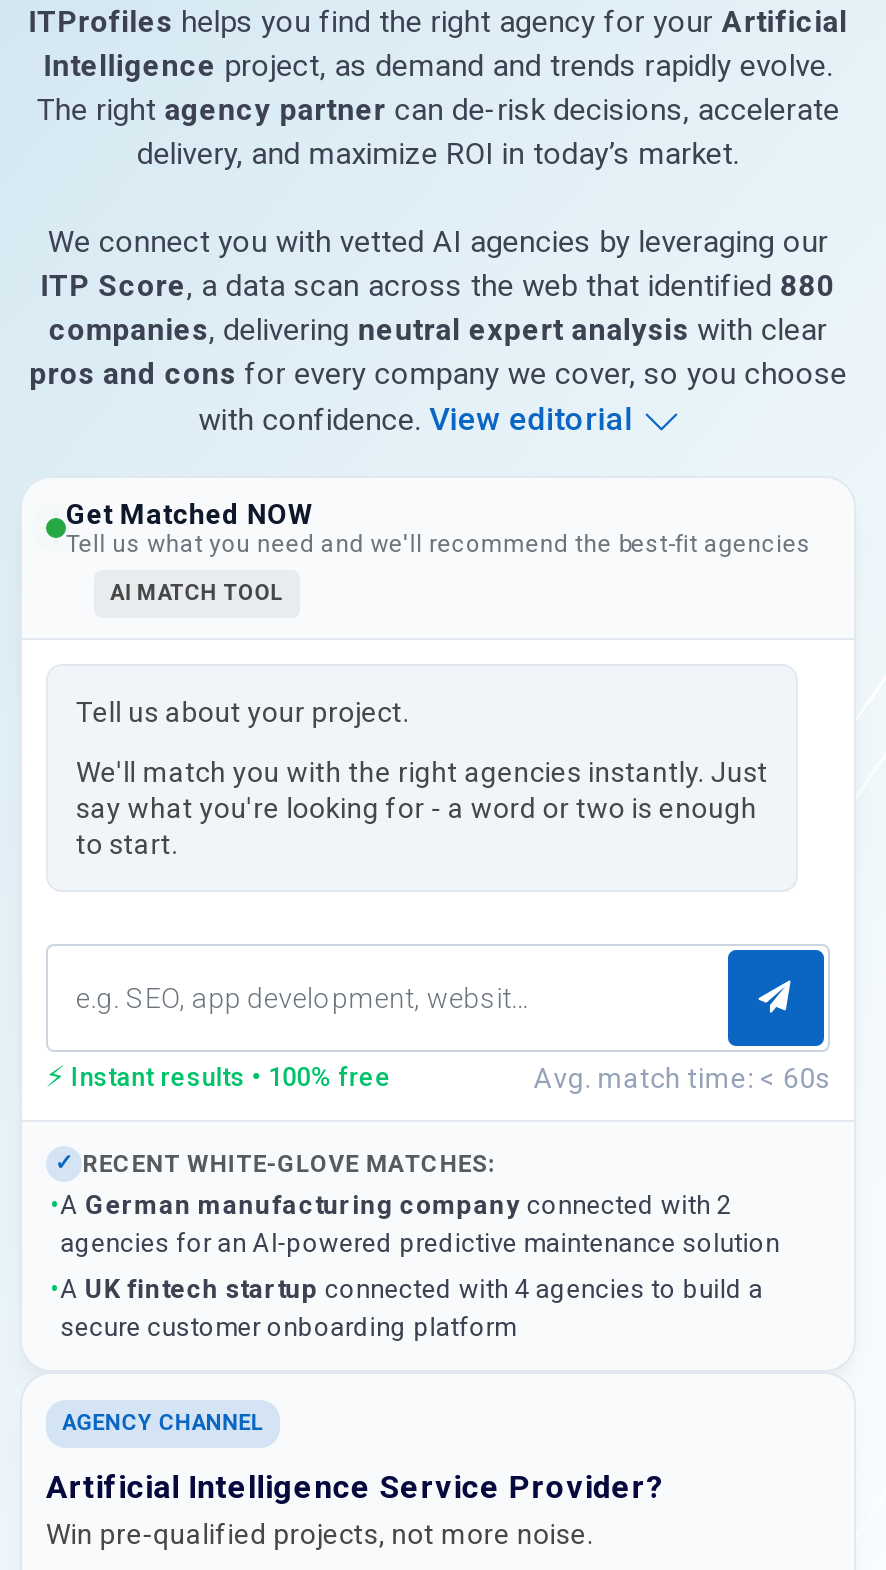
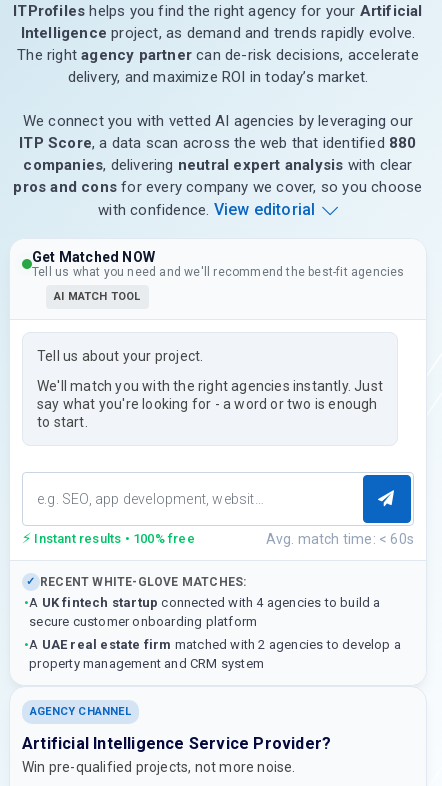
- •A German manufacturing company connected with 2
- agencies for an AI-powered predictive maintenance solution

moved up: •A UK fintech startup connected with 4 agencies to build a | secure customer onboarding platform

+ •A UAE real estate firm matched with 2 agencies to develop a
+ property management and CRM system
